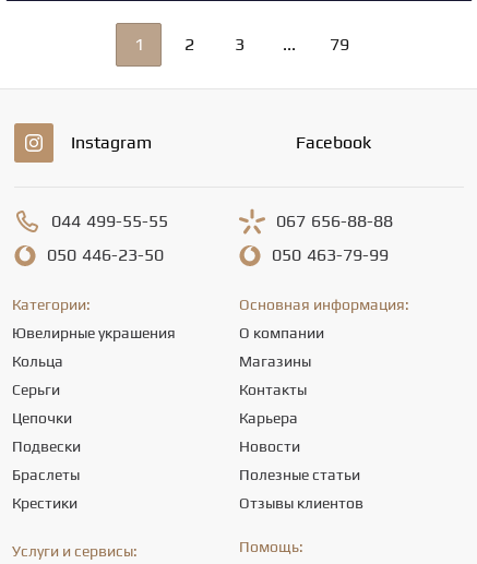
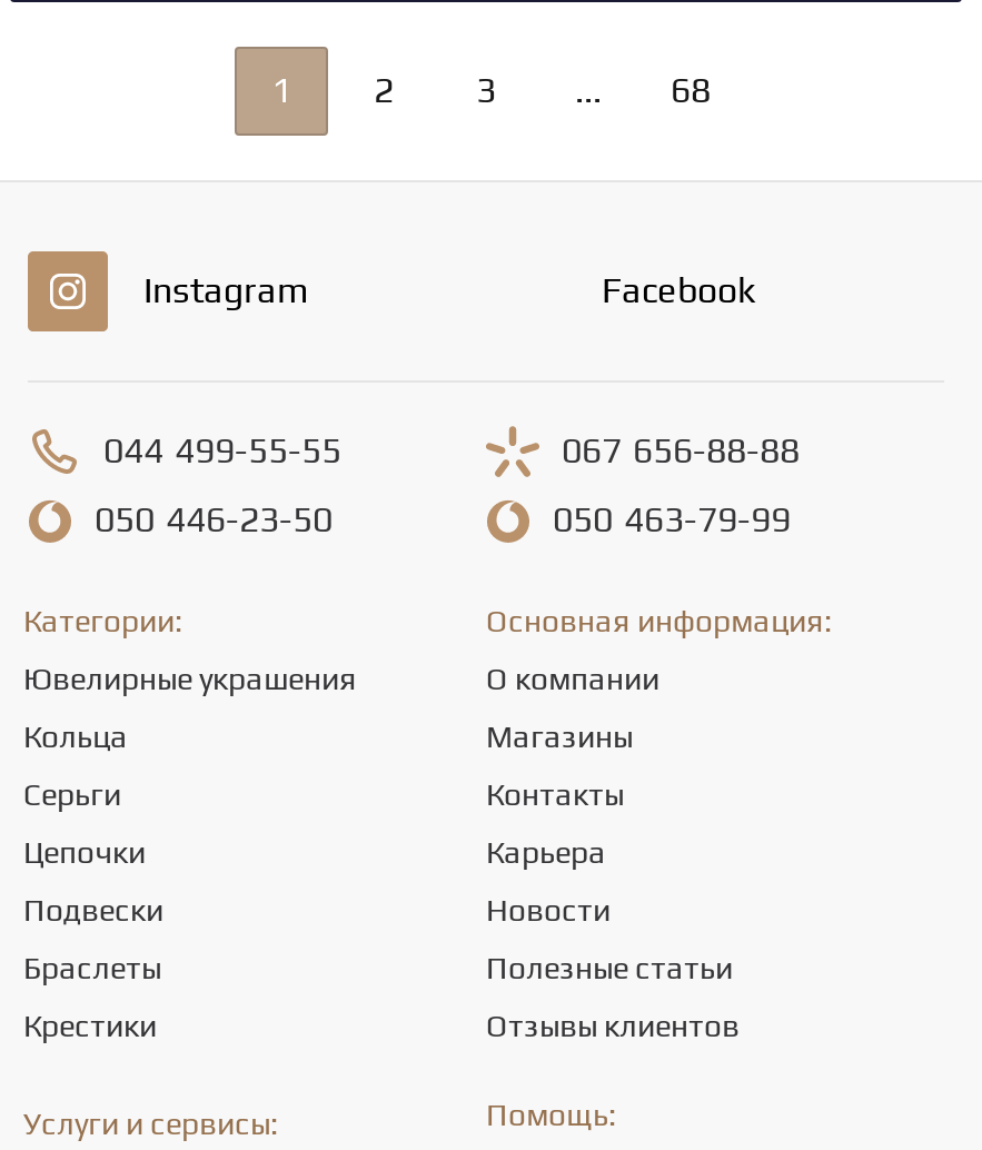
- 79
+ 68
